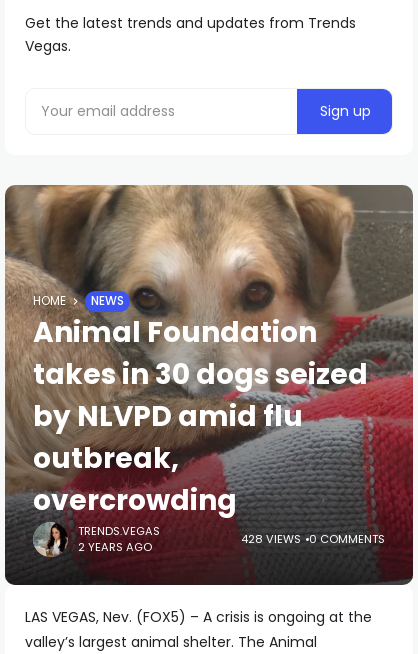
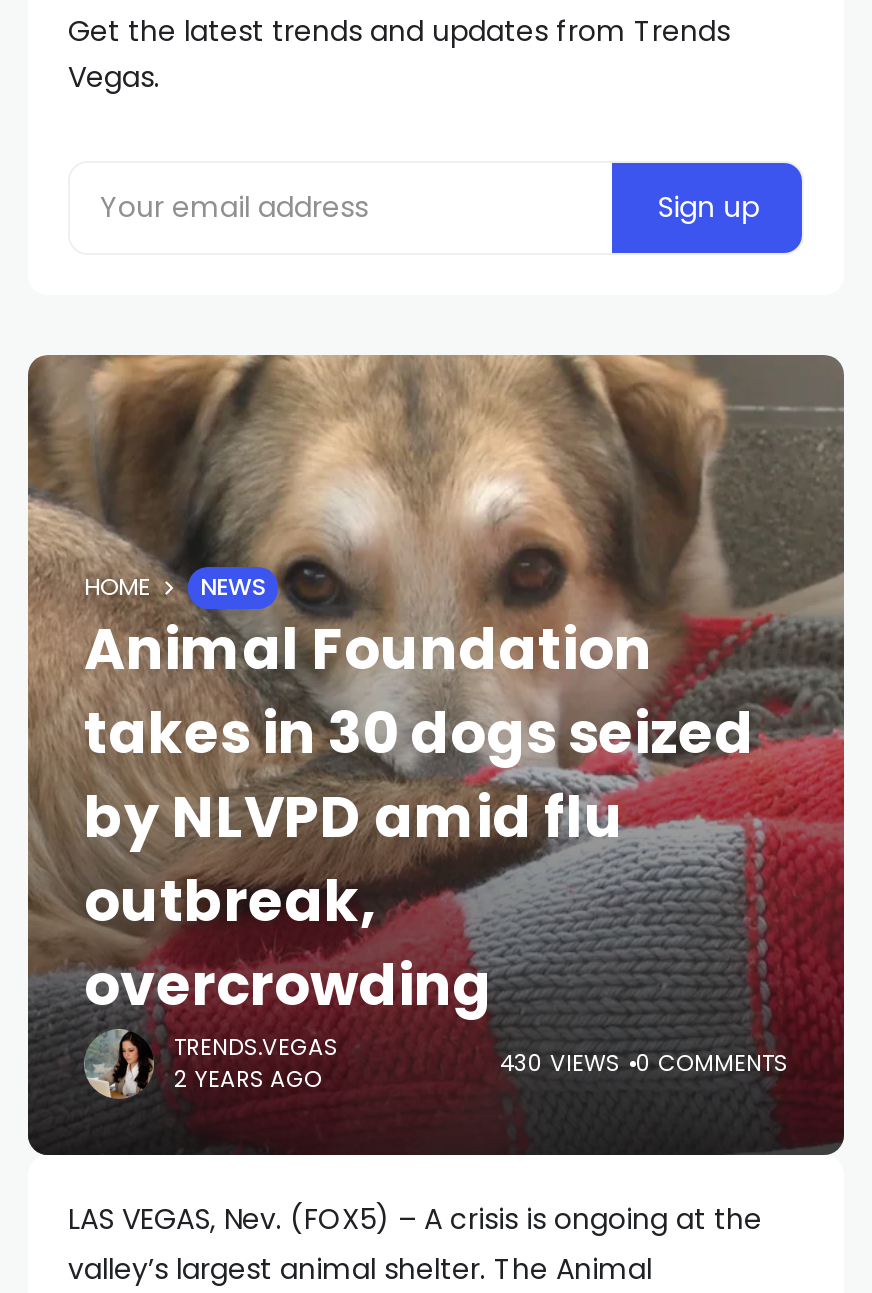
- 428 VIEWS 0 COMMENTS
+ 430 VIEWS 0 COMMENTS
